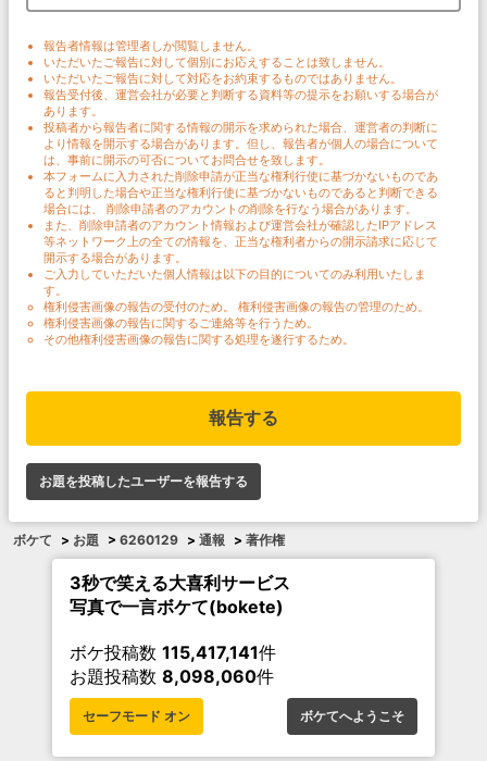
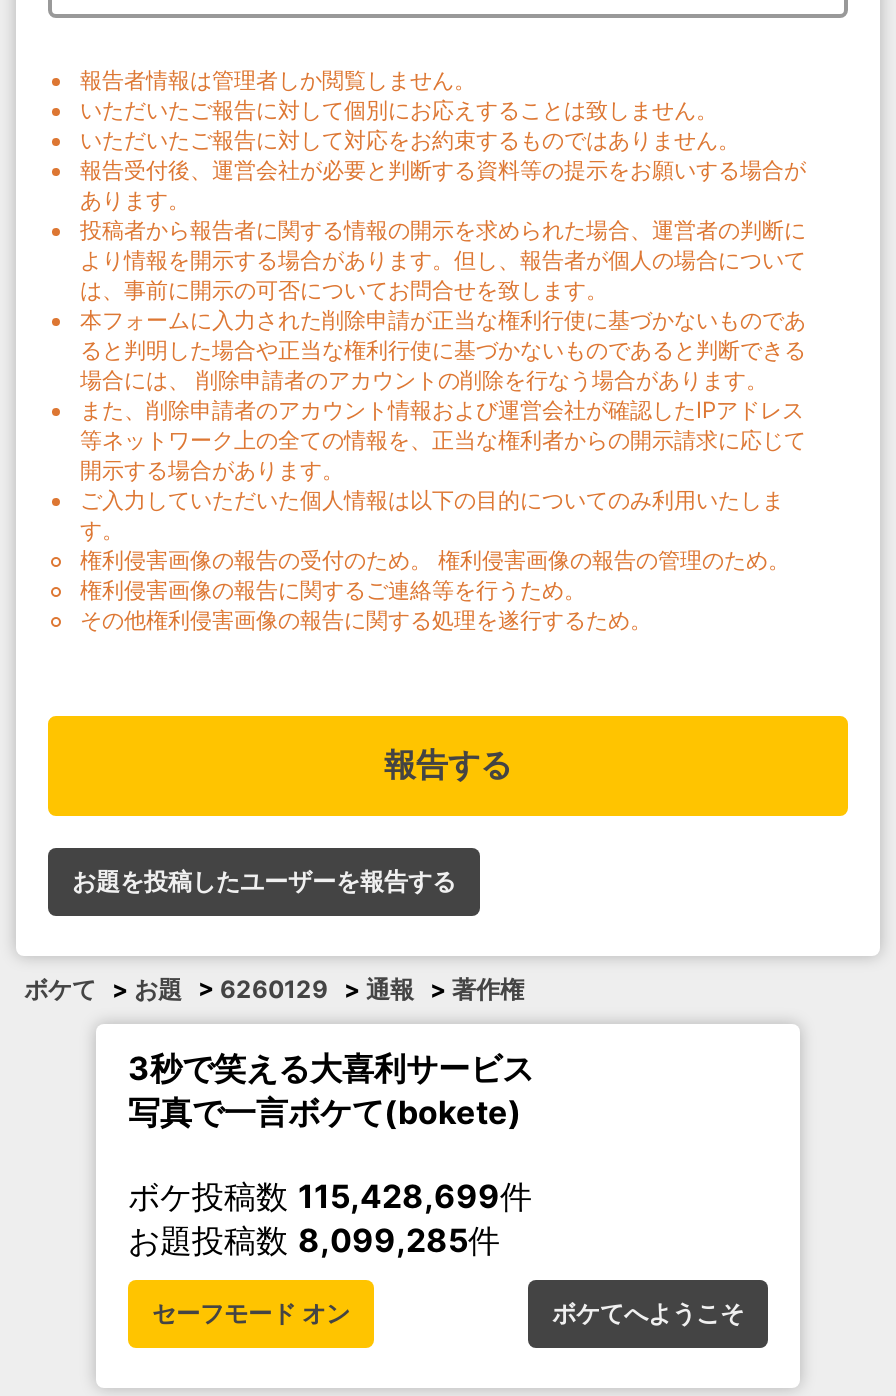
- ボケ投稿数115,417,141件
+ ボケ投稿数115,428,699件

- お題投稿数8,098,060件
+ お題投稿数8,099,285件
